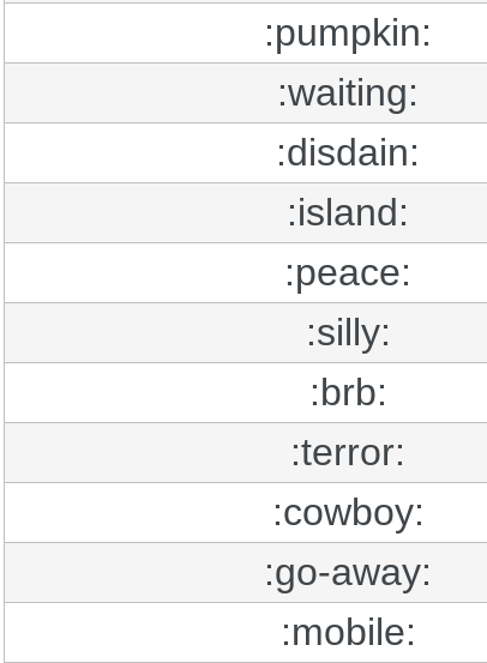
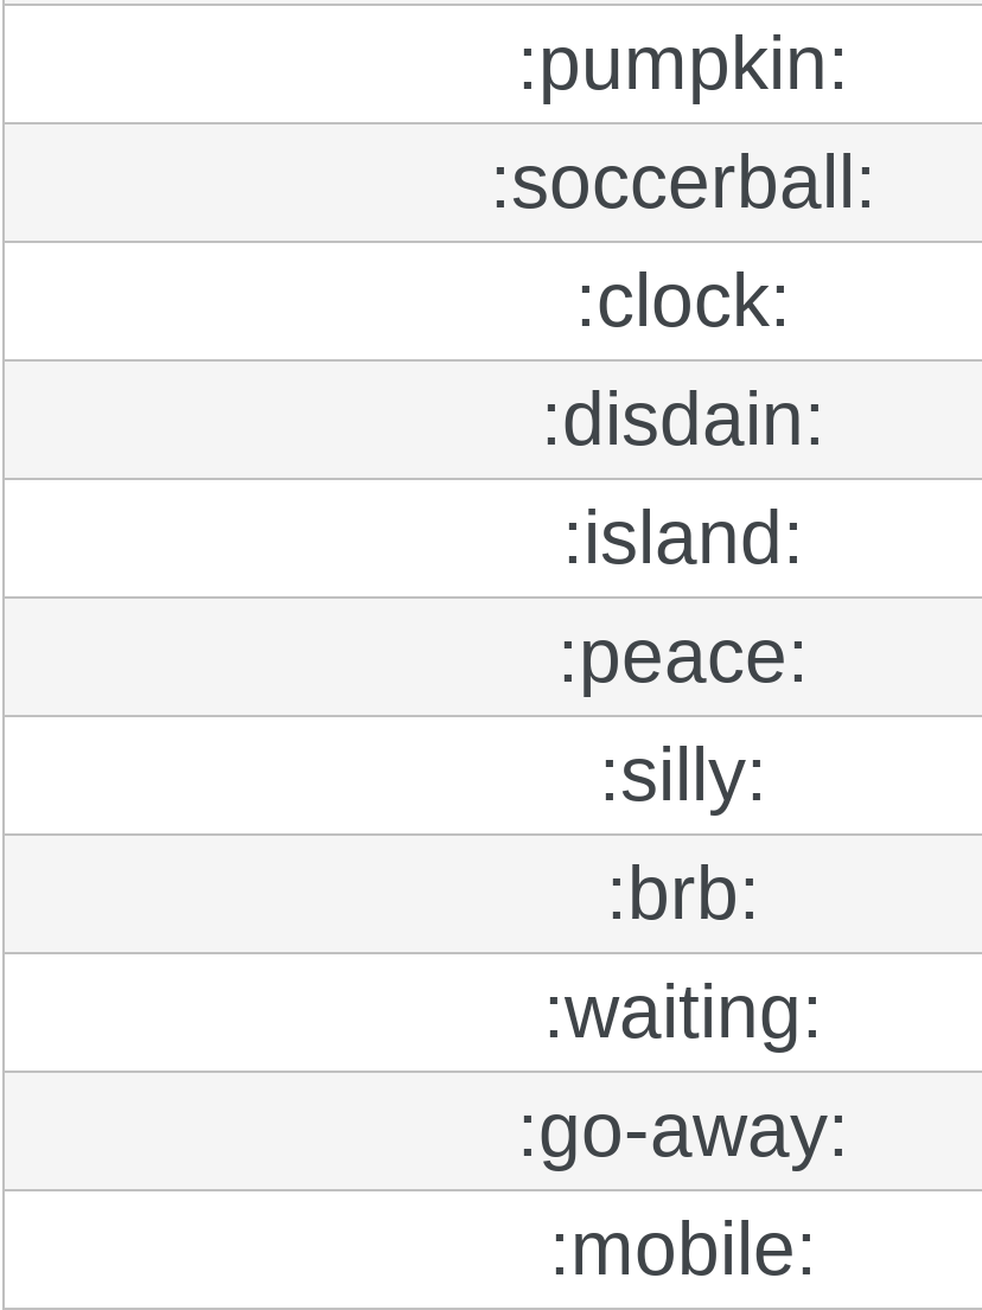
+ :soccerball:
+ :clock:

moved down: :waiting:

moved down: :disdain: | :island: | :peace: | :silly: | :brb:

- :terror:
- :cowboy:
